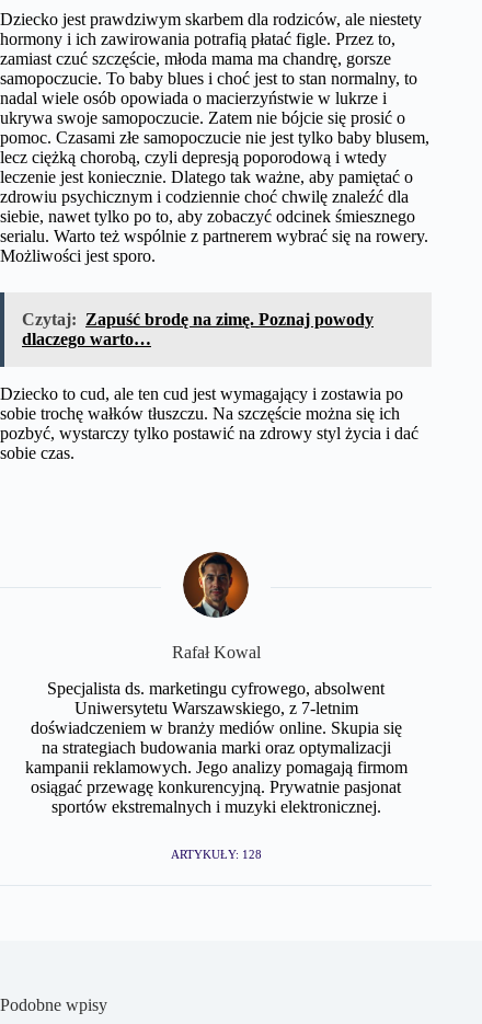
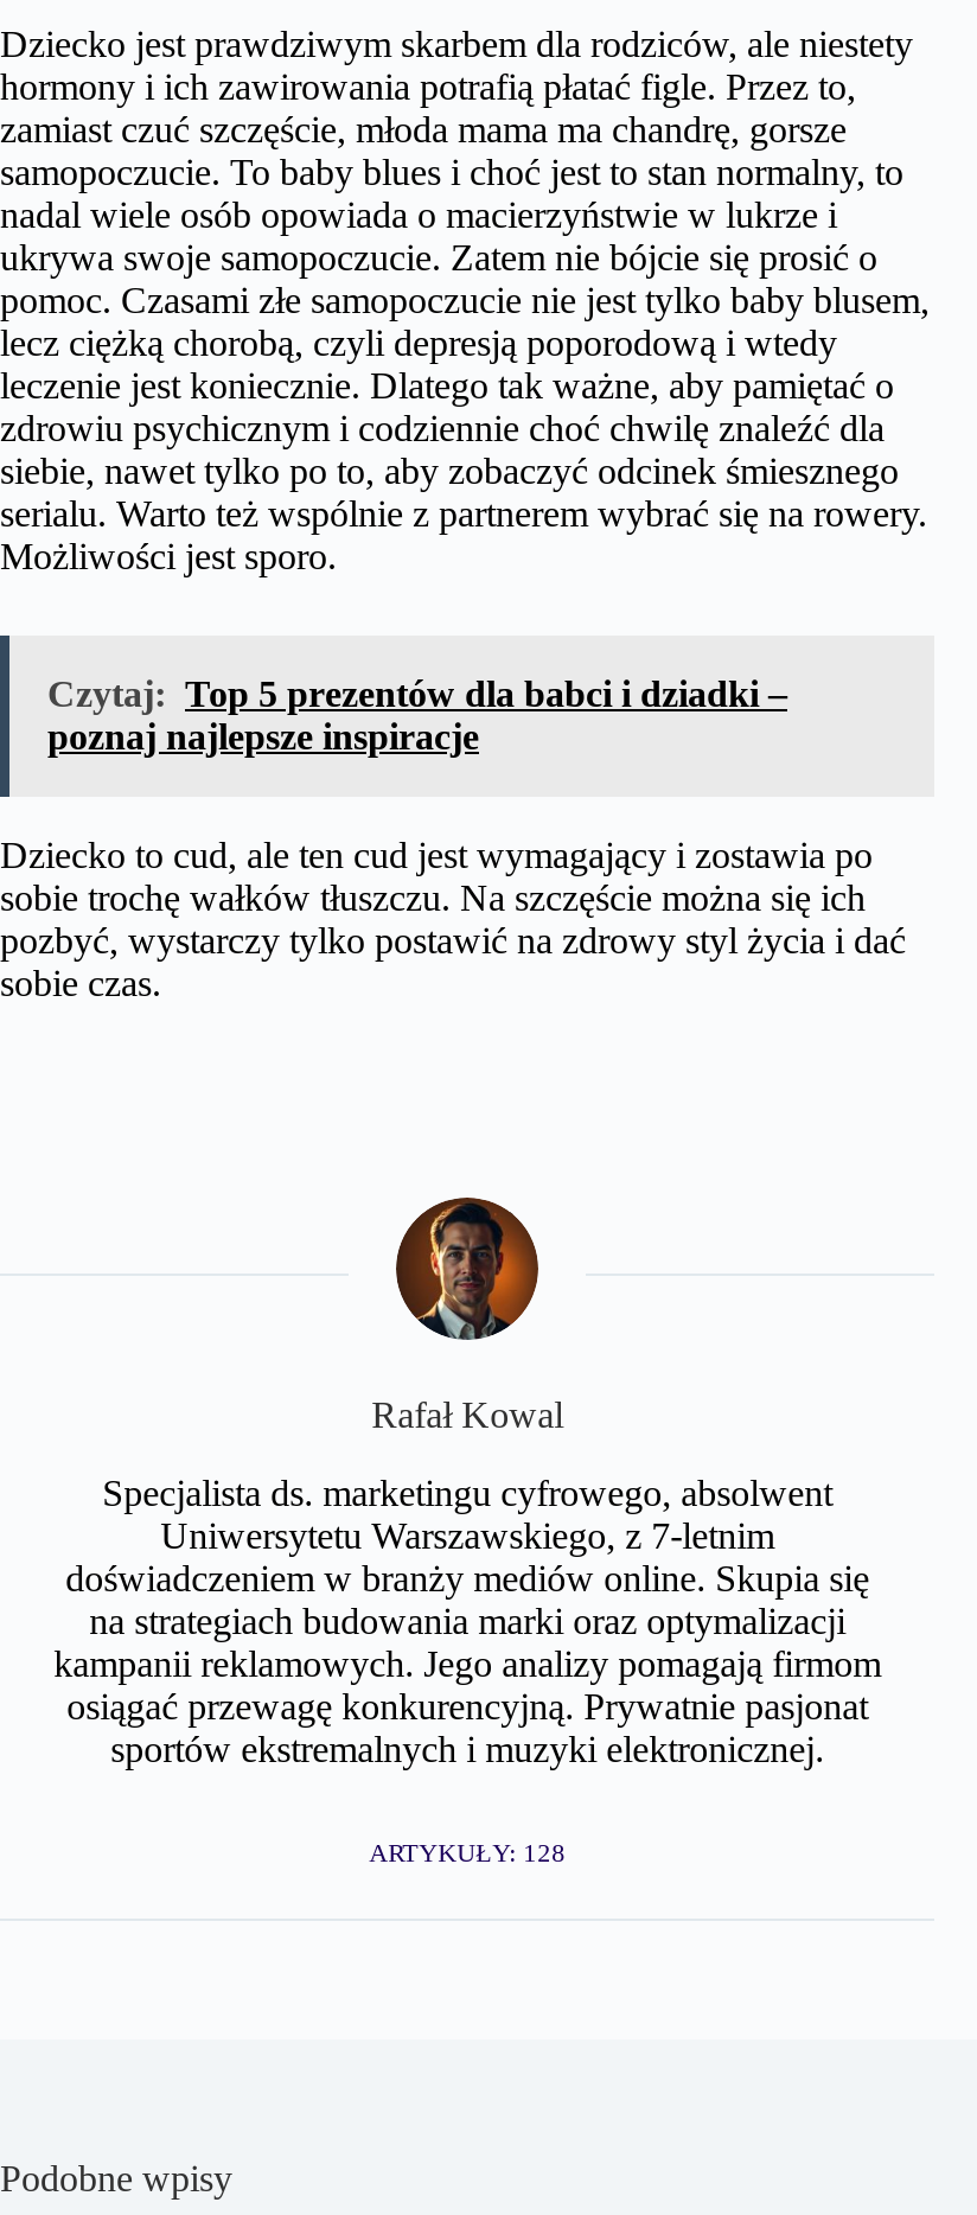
- Czytaj: Zapuść brodę na zimę. Poznaj powody
- dlaczego warto…
+ Czytaj: Top 5 prezentów dla babci i dziadki –
+ poznaj najlepsze inspiracje
